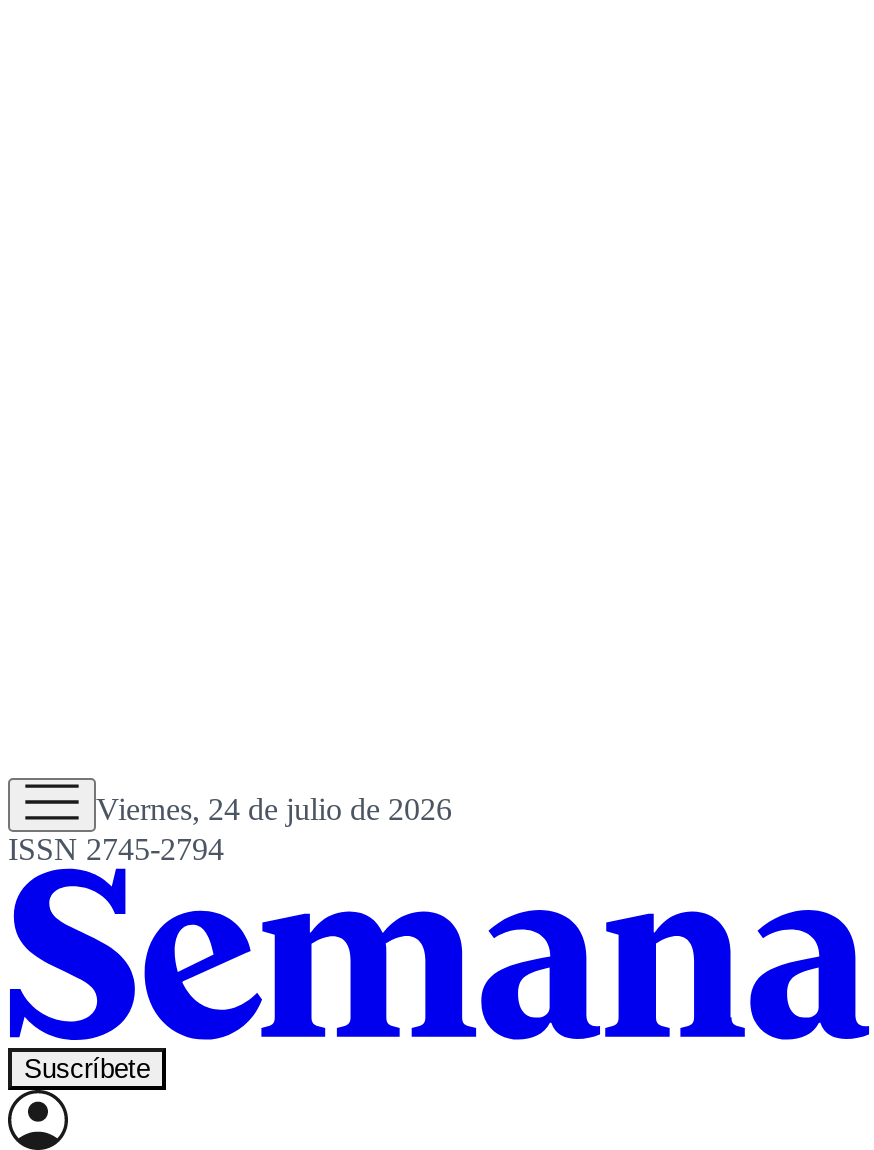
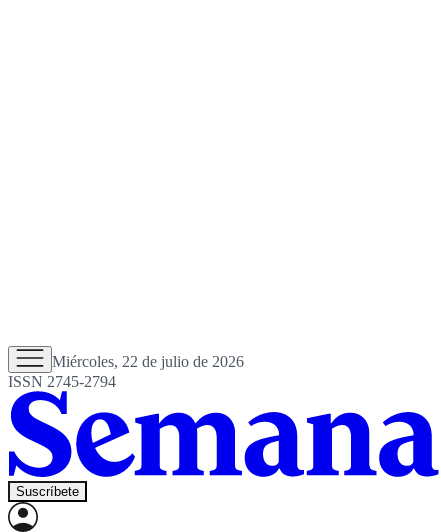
- Viernes, 24 de julio de 2026
+ Miércoles, 22 de julio de 2026
